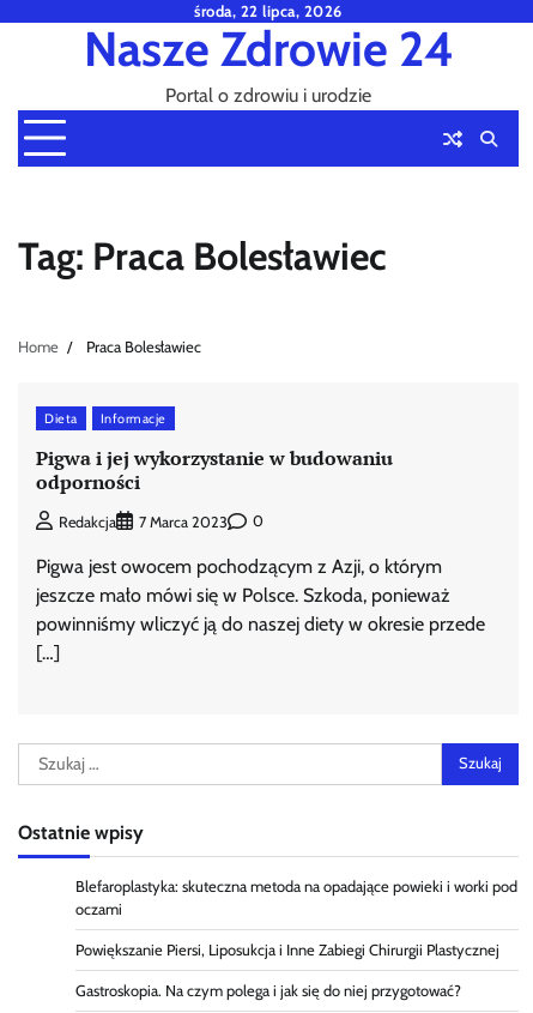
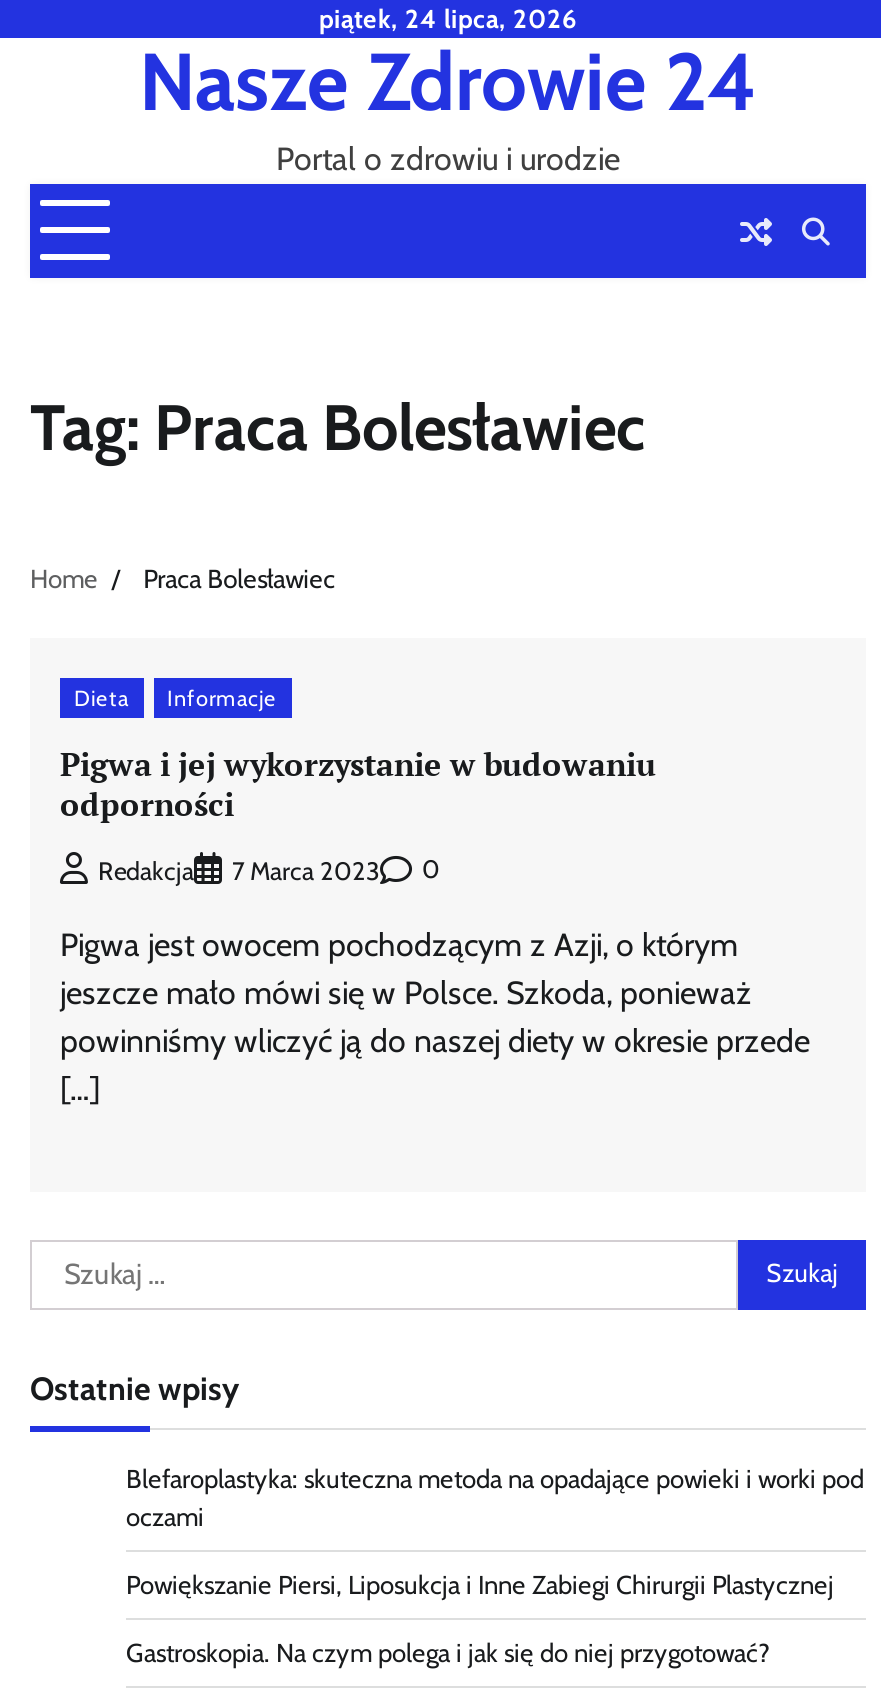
- środa, 22 lipca, 2026
+ piątek, 24 lipca, 2026
